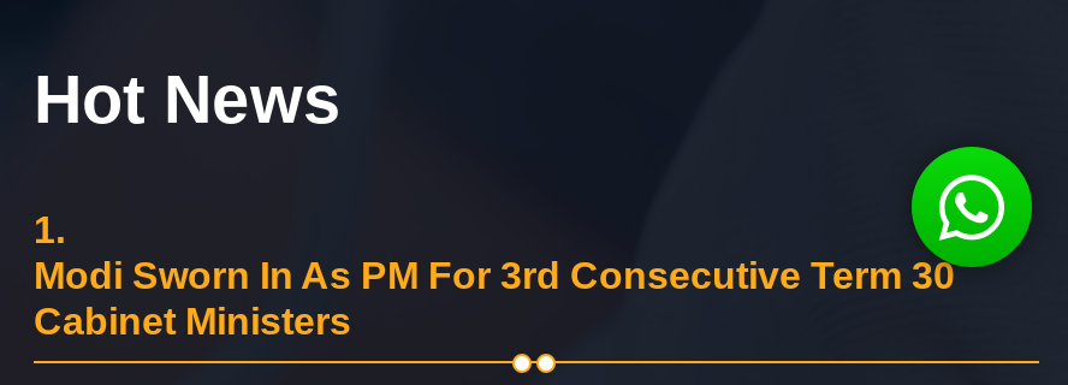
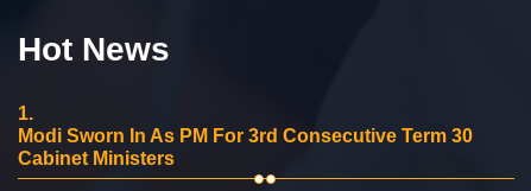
- [image]
